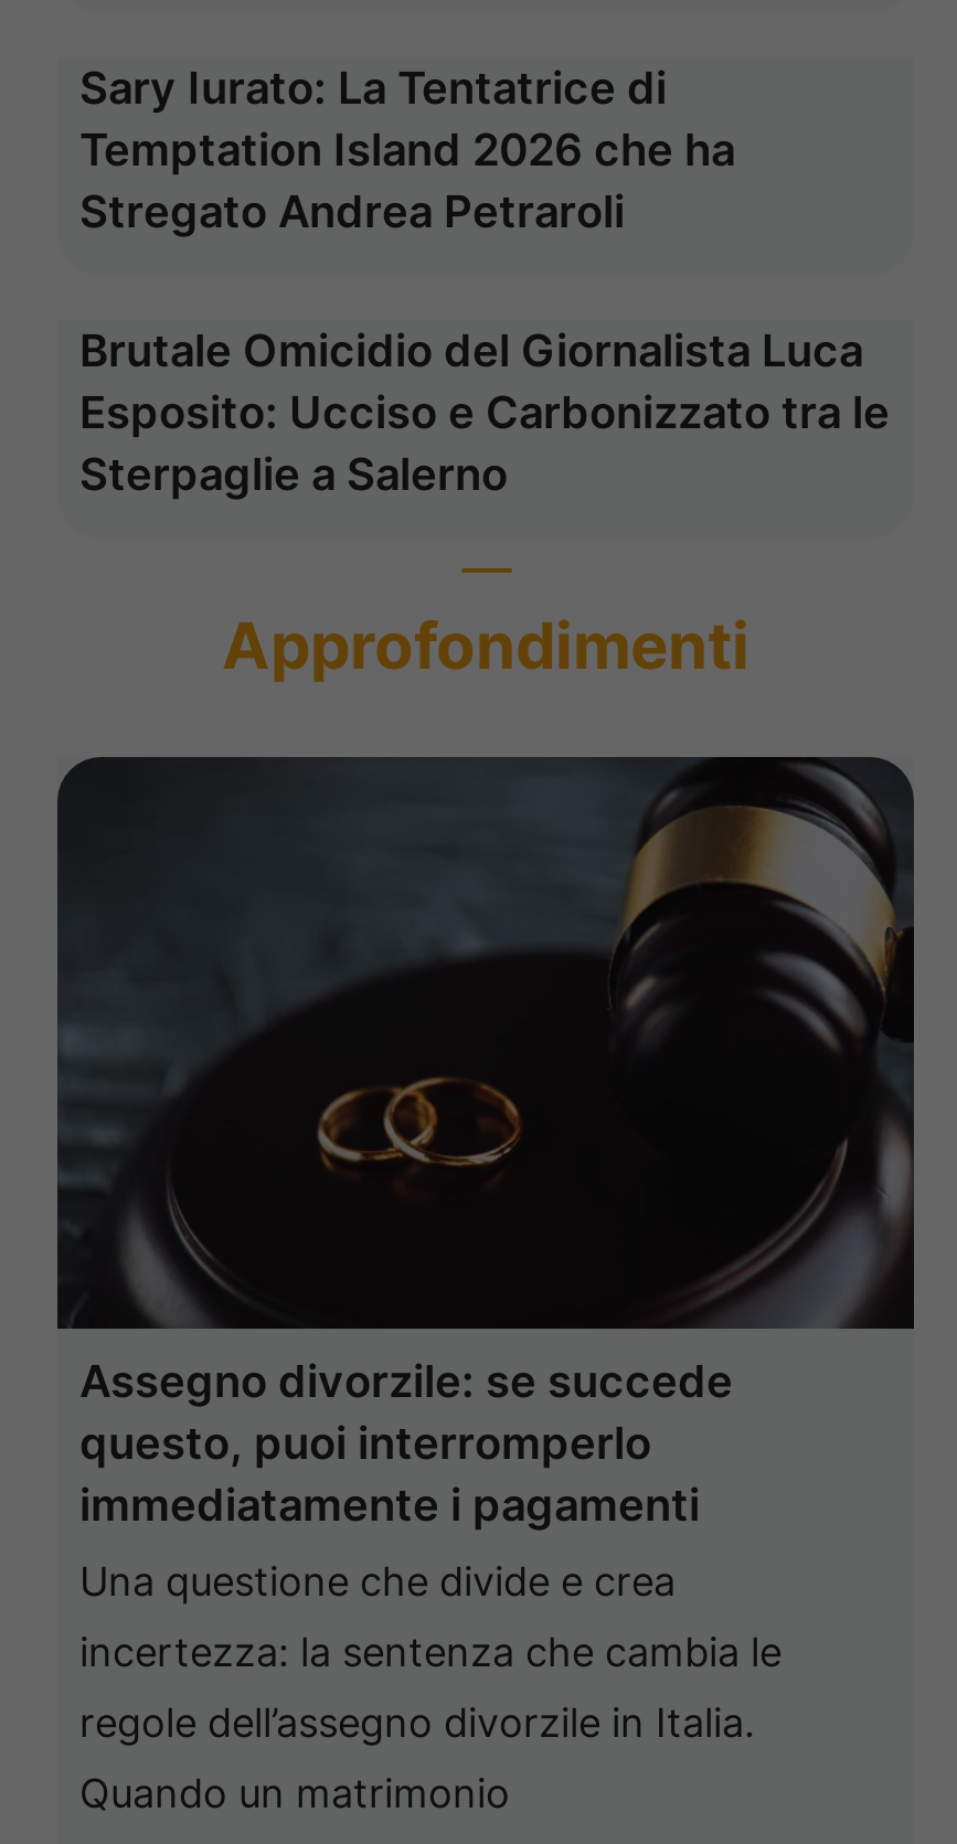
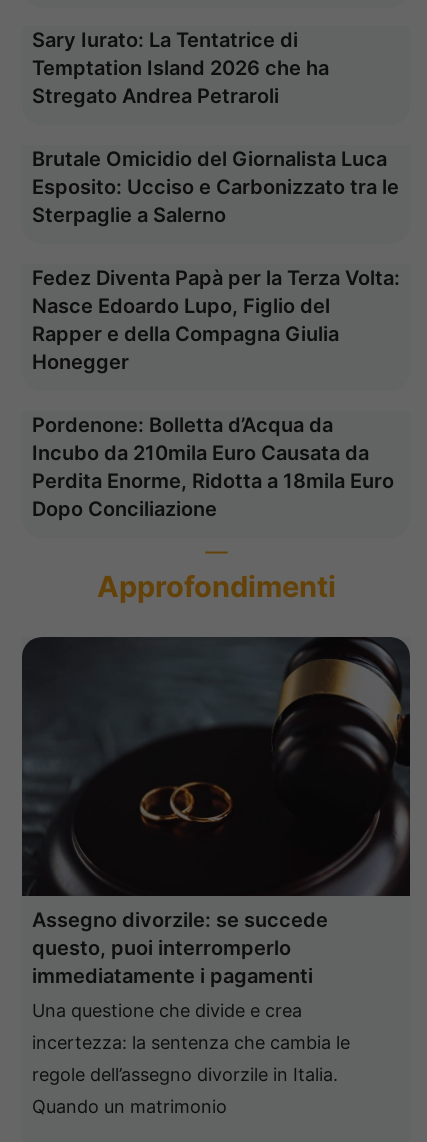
+ Fedez Diventa Papà per la Terza Volta:
+ Nasce Edoardo Lupo, Figlio del
+ Rapper e della Compagna Giulia
+ Honegger
+ Pordenone: Bolletta d’Acqua da
+ Incubo da 210mila Euro Causata da
+ Perdita Enorme, Ridotta a 18mila Euro
+ Dopo Conciliazione
